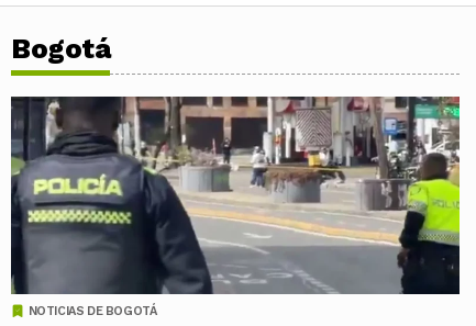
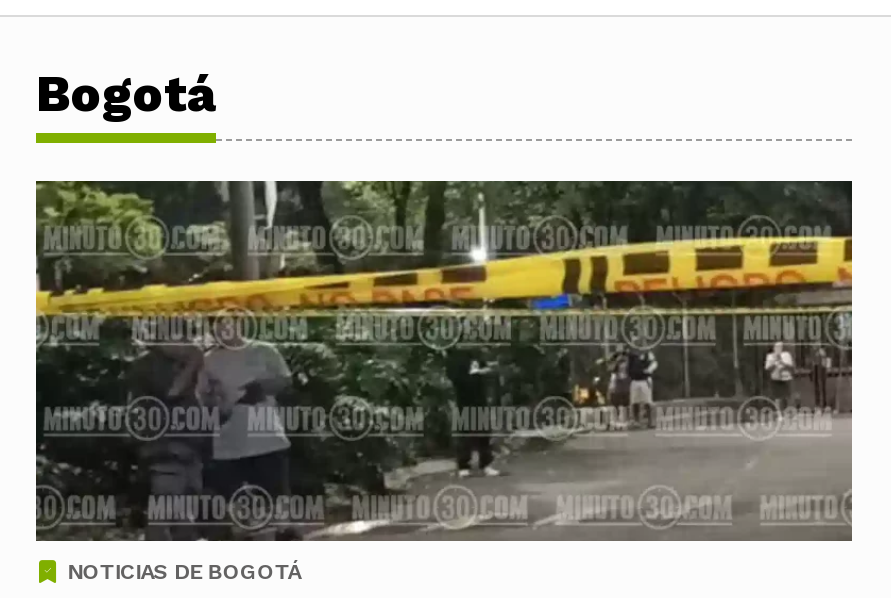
- [image]
+ [image]
